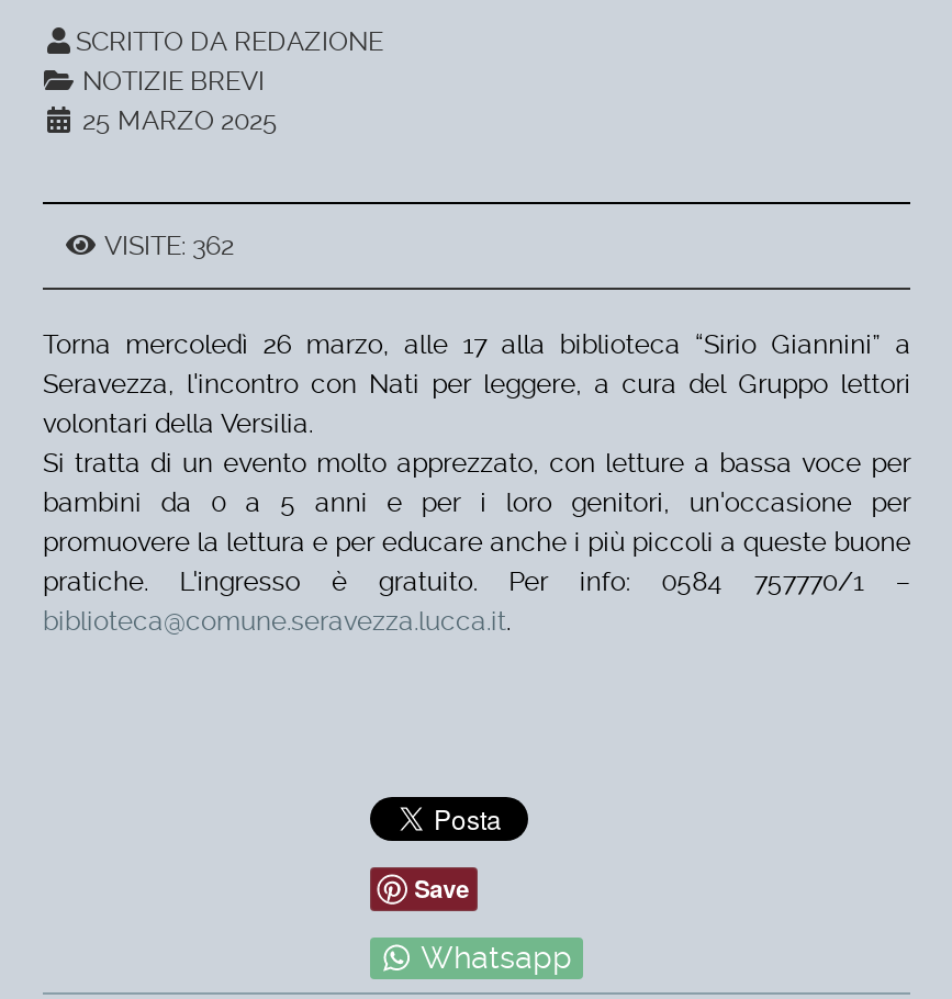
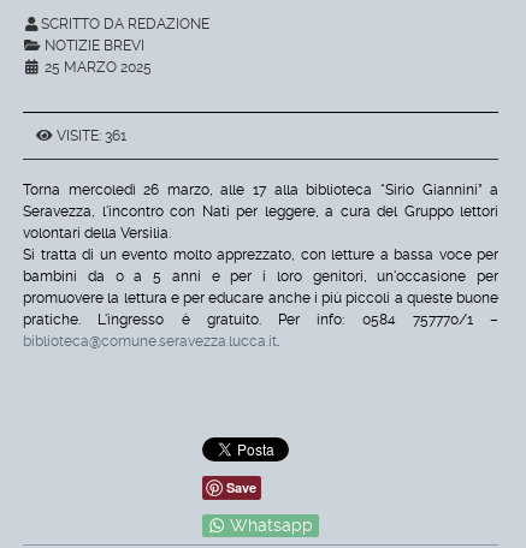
- VISITE: 362
+ VISITE: 361
